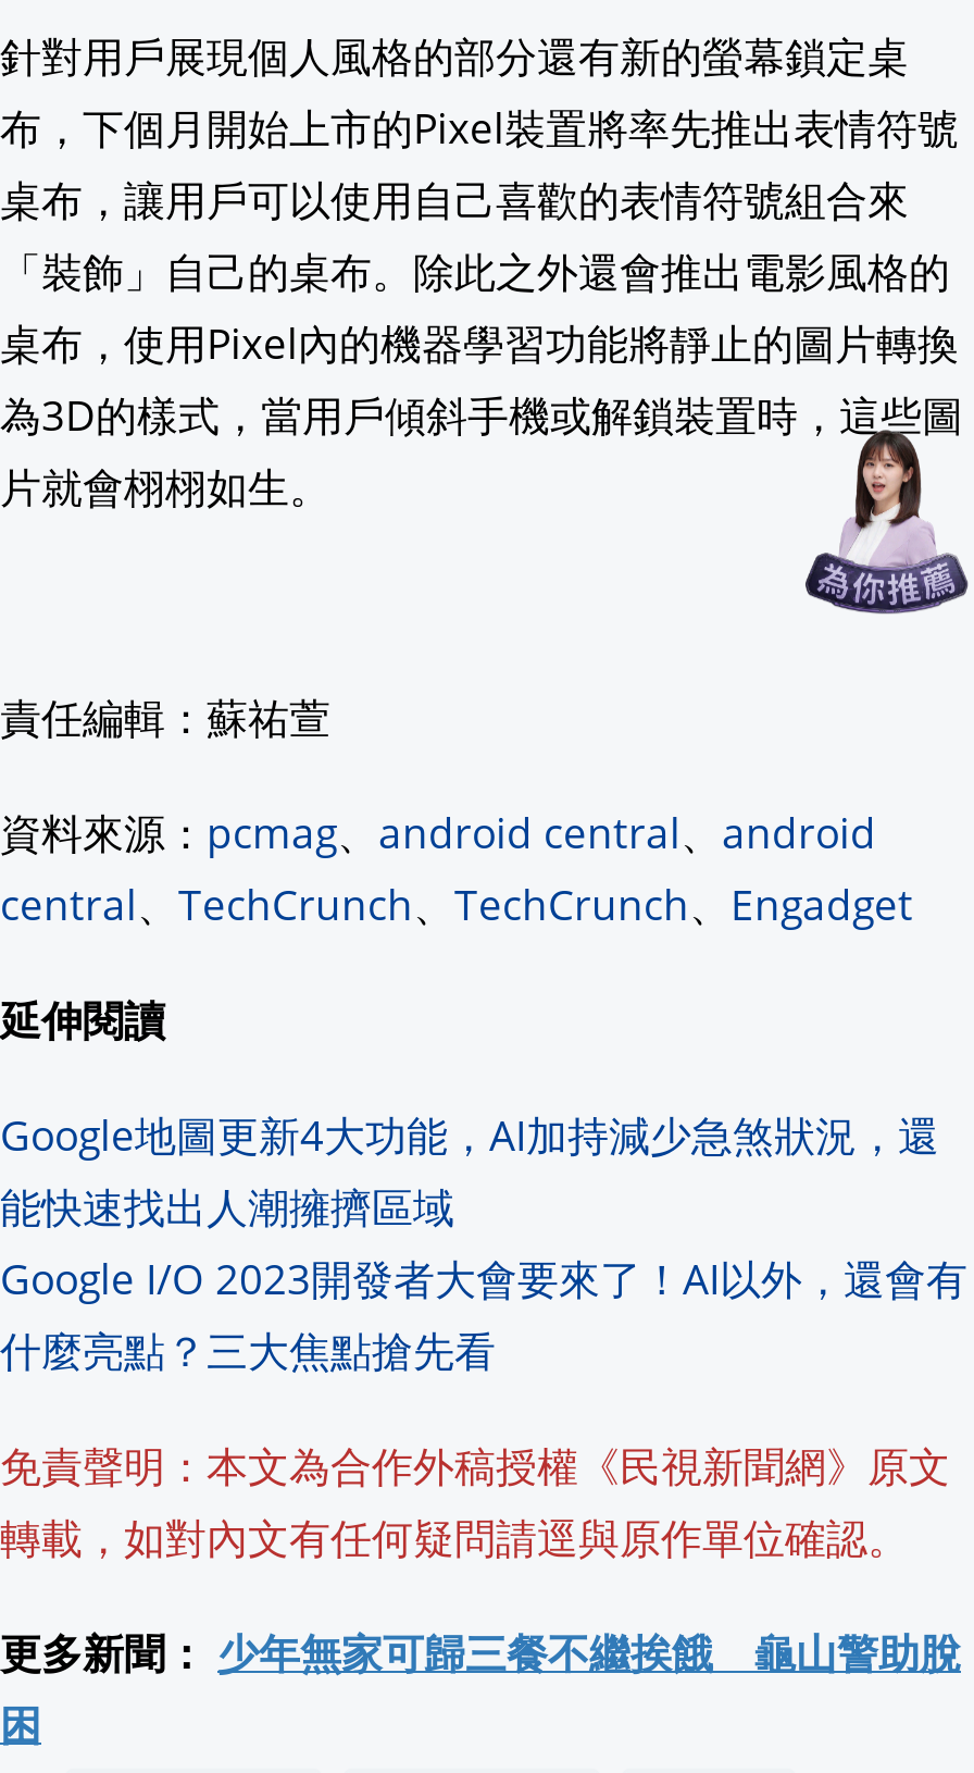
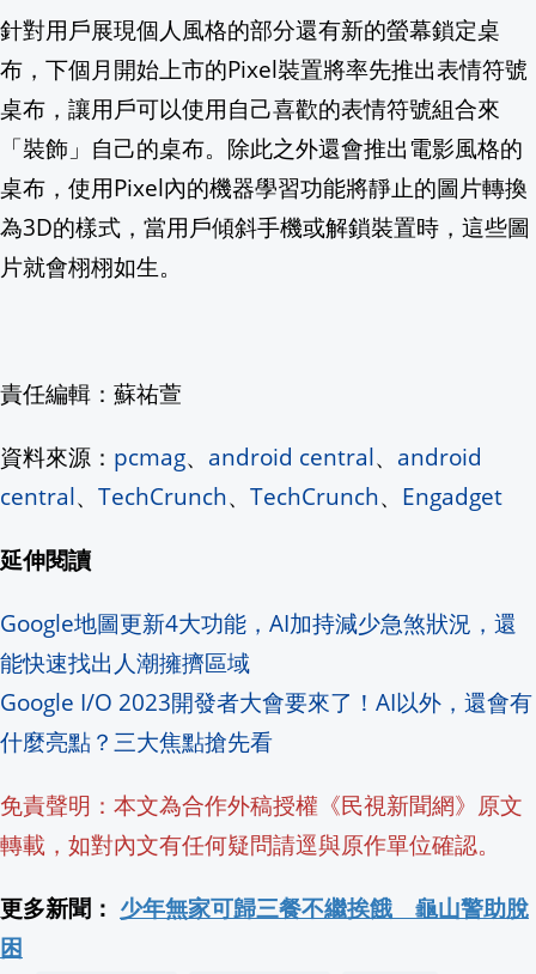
- [image]
